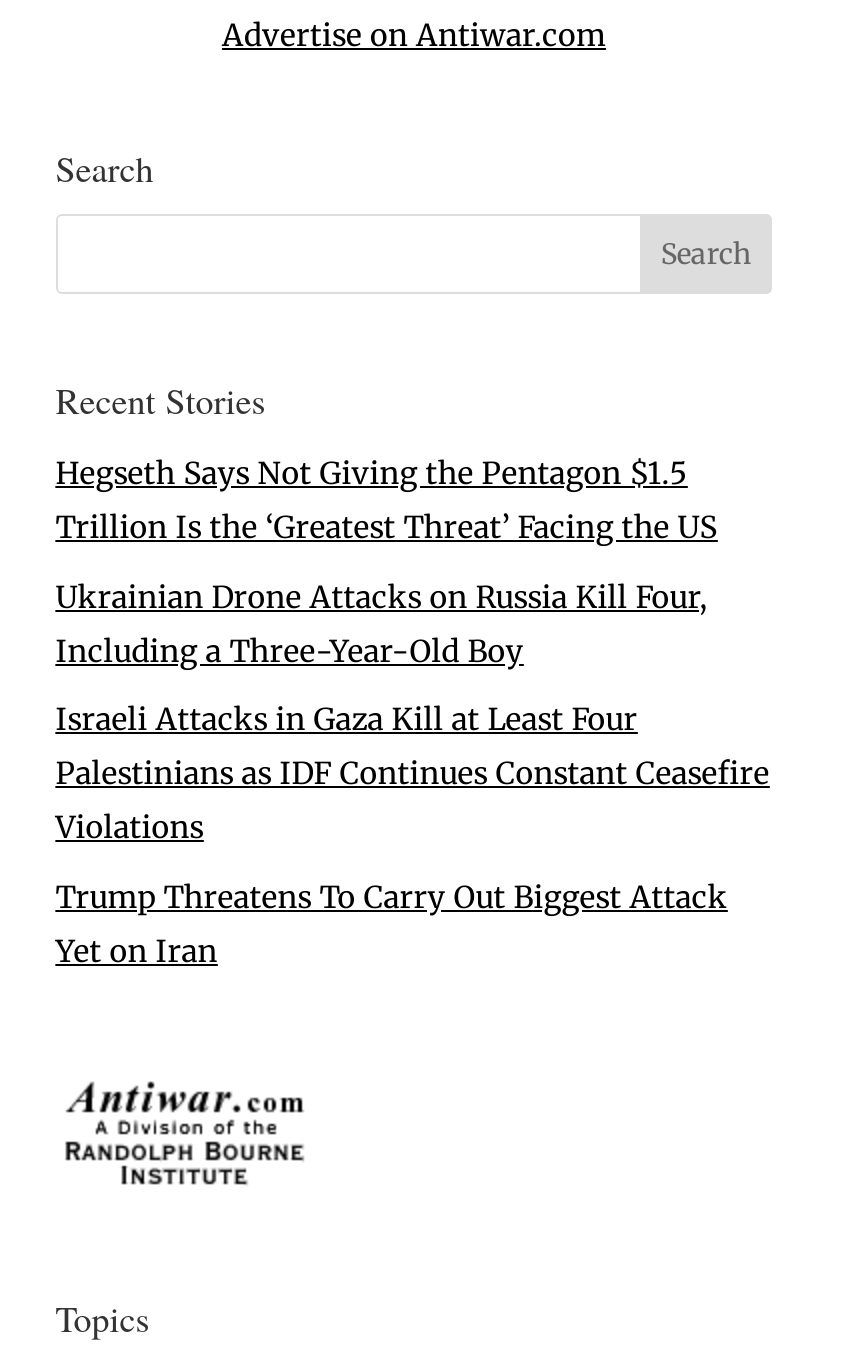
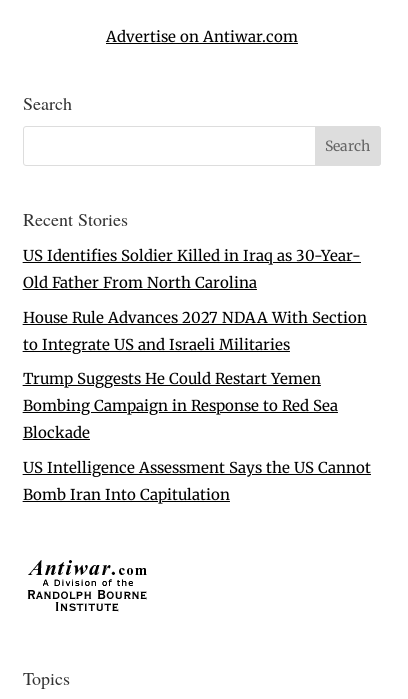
- Hegseth Says Not Giving the Pentagon $1.5
- Trillion Is the ‘Greatest Threat’ Facing the US
+ US Identifies Soldier Killed in Iraq as 30-Year-
+ Old Father From North Carolina

- Ukrainian Drone Attacks on Russia Kill Four,
- Including a Three-Year-Old Boy
+ House Rule Advances 2027 NDAA With Section
+ to Integrate US and Israeli Militaries

- Israeli Attacks in Gaza Kill at Least Four
- Palestinians as IDF Continues Constant Ceasefire
- Violations
+ Trump Suggests He Could Restart Yemen
+ Bombing Campaign in Response to Red Sea
+ Blockade

- Trump Threatens To Carry Out Biggest Attack
- Yet on Iran
+ US Intelligence Assessment Says the US Cannot
+ Bomb Iran Into Capitulation
